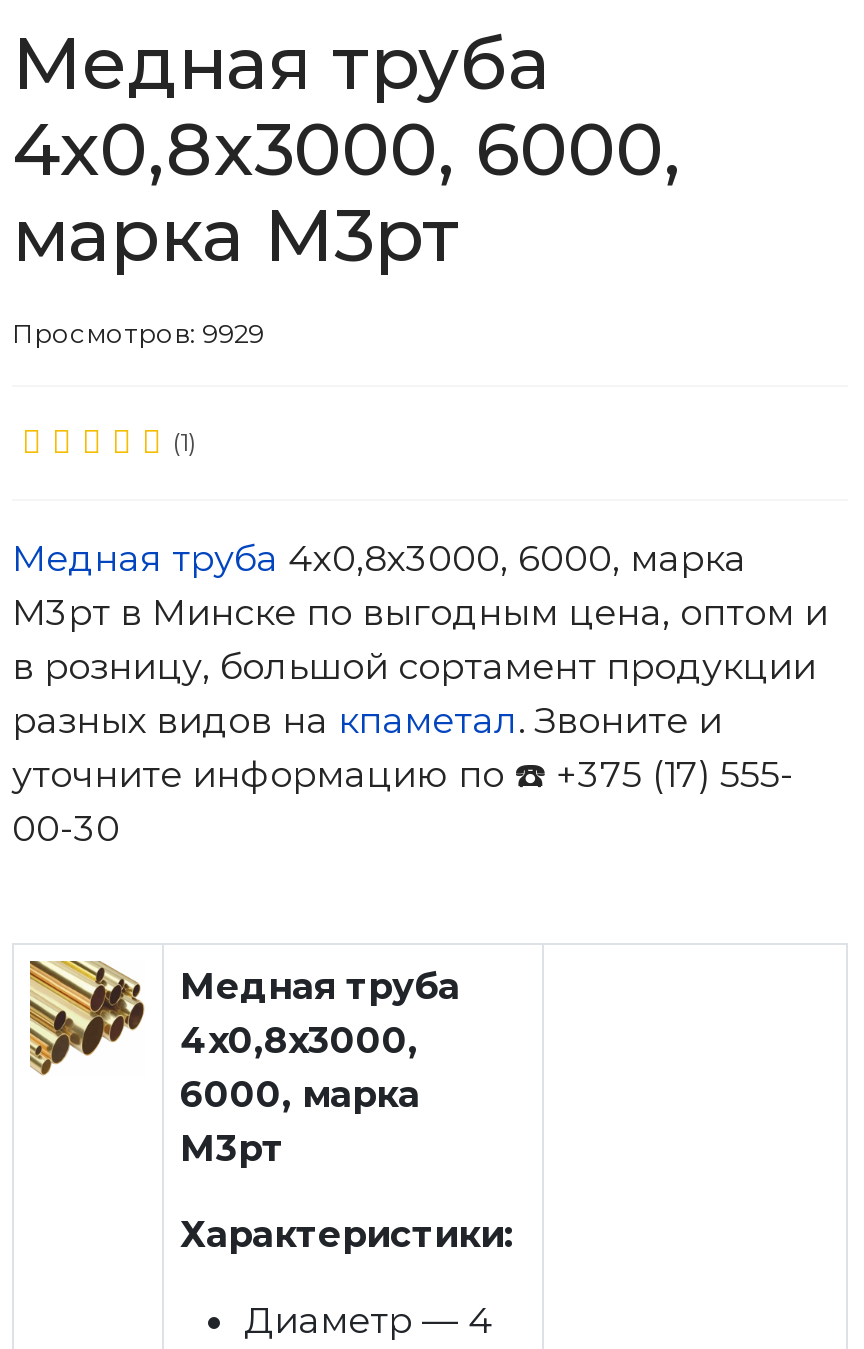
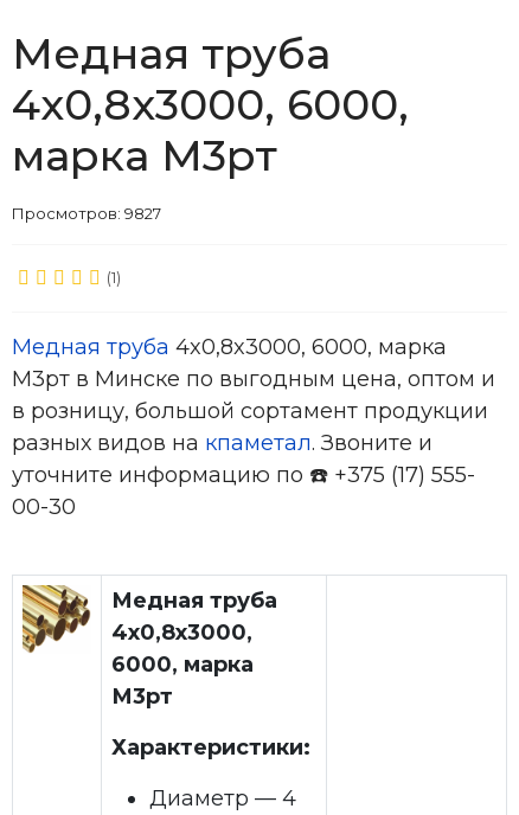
- Просмотров: 9929
+ Просмотров: 9827
